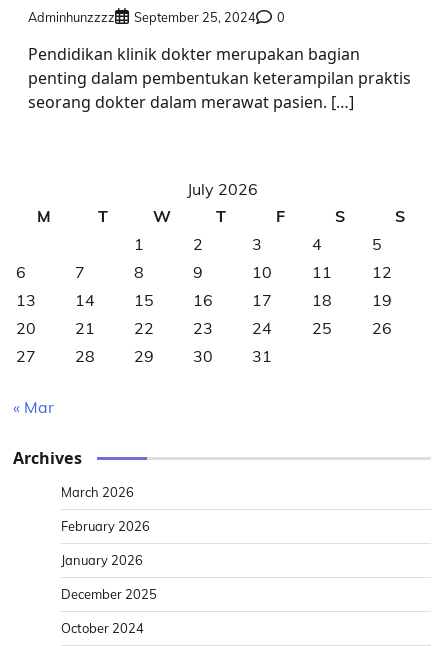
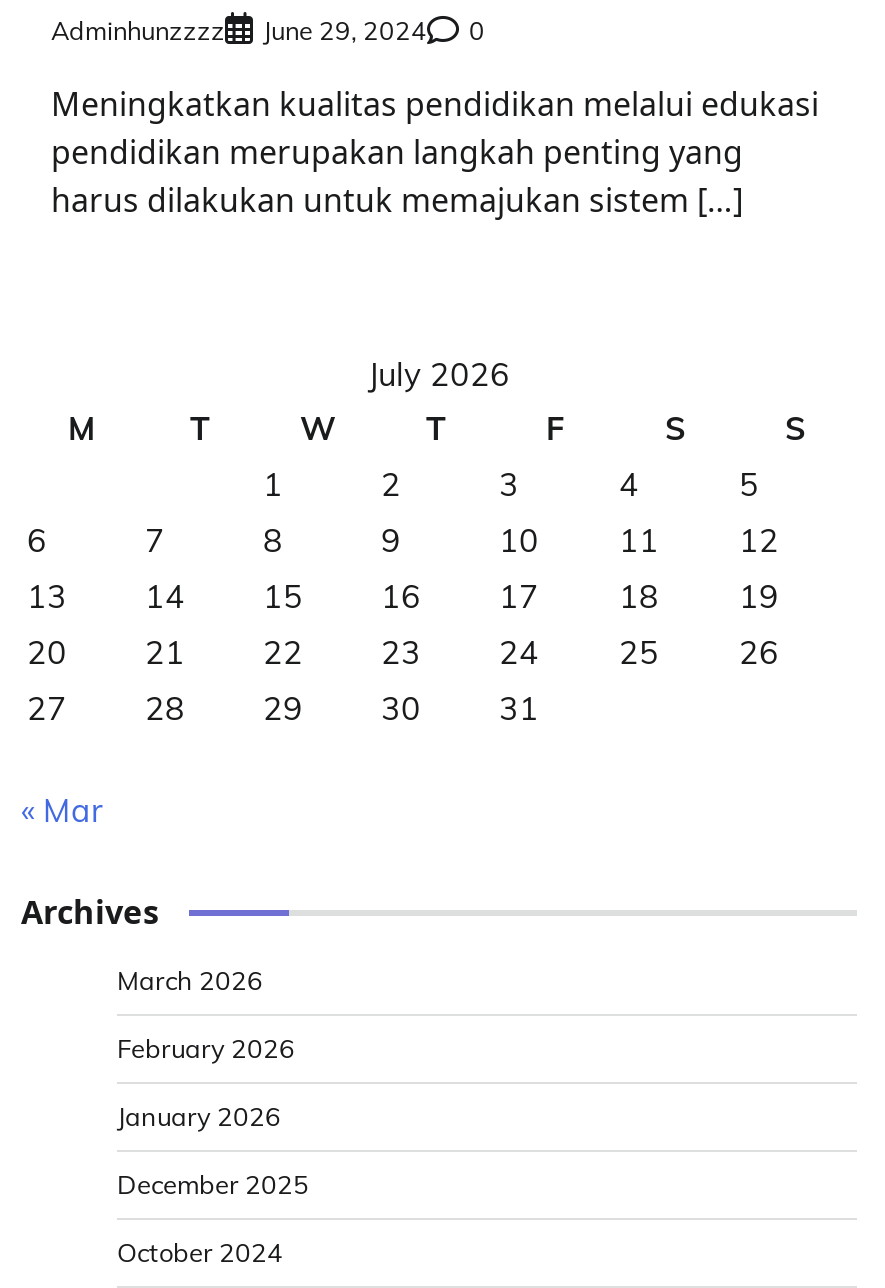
- Adminhunzzzz September 25, 2024 0
+ Adminhunzzzz June 29, 2024 0

- Pendidikan klinik dokter merupakan bagian
- penting dalam pembentukan keterampilan praktis
- seorang dokter dalam merawat pasien. […]
+ Meningkatkan kualitas pendidikan melalui edukasi
+ pendidikan merupakan langkah penting yang
+ harus dilakukan untuk memajukan sistem […]
